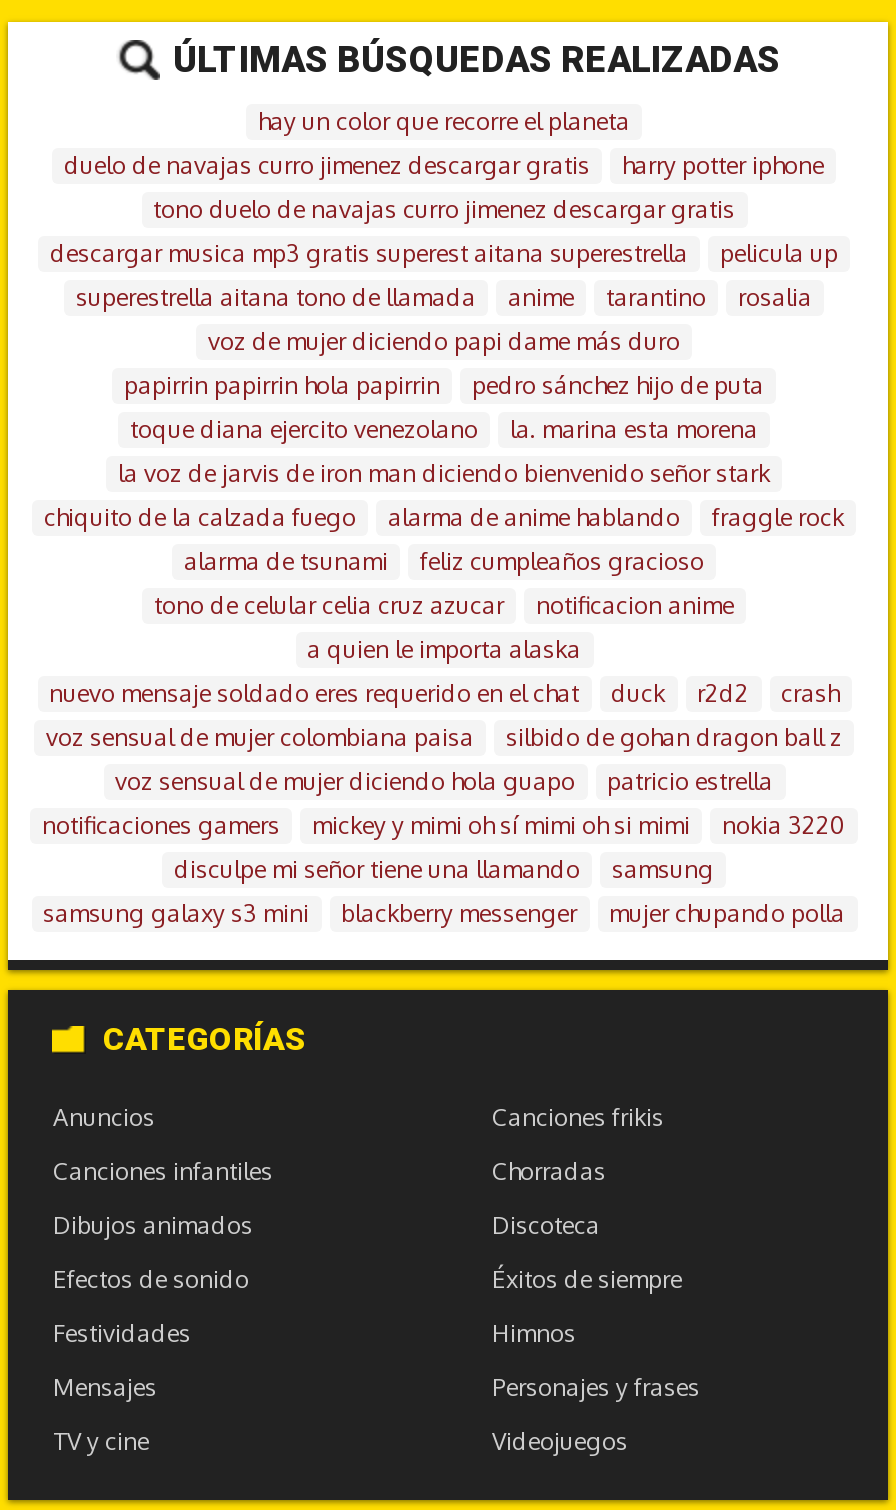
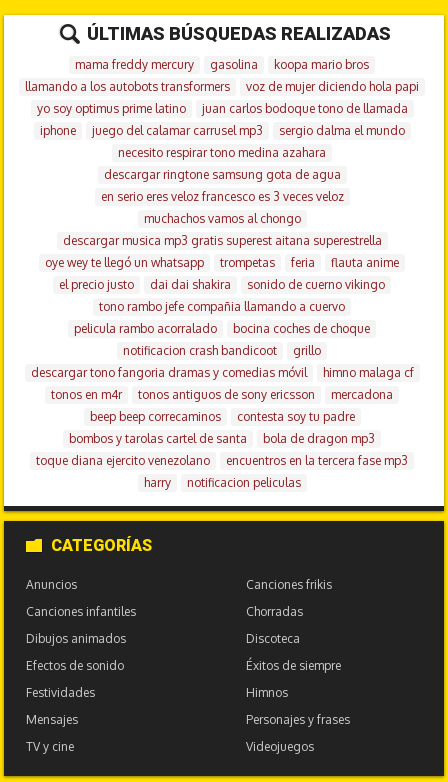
- hay un color que recorre el planeta
- duelo de navajas curro jimenez descargar gratis
- harry potter iphone
- tono duelo de navajas curro jimenez descargar gratis
+ mama freddy mercury
+ gasolina
+ koopa mario bros
+ llamando a los autobots transformers
+ voz de mujer diciendo hola papi
+ yo soy optimus prime latino
+ juan carlos bodoque tono de llamada
+ iphone
+ juego del calamar carrusel mp3
+ sergio dalma el mundo
+ necesito respirar tono medina azahara
+ descargar ringtone samsung gota de agua
+ en serio eres veloz francesco es 3 veces veloz
+ muchachos vamos al chongo

moved down: descargar musica mp3 gratis superest aitana superestrella

- pelicula up
- superestrella aitana tono de llamada
- anime
- tarantino
- rosalia
- voz de mujer diciendo papi dame más duro
- papirrin papirrin hola papirrin
- pedro sánchez hijo de puta
+ oye wey te llegó un whatsapp
+ trompetas
+ feria
+ flauta anime
+ el precio justo
+ dai dai shakira
+ sonido de cuerno vikingo
+ tono rambo jefe compañia llamando a cuervo
+ pelicula rambo acorralado
+ bocina coches de choque
+ notificacion crash bandicoot
+ grillo
+ descargar tono fangoria dramas y comedias móvil
+ himno malaga cf
+ tonos en m4r
+ tonos antiguos de sony ericsson
+ mercadona
+ beep beep correcaminos
+ contesta soy tu padre
+ bombos y tarolas cartel de santa
+ bola de dragon mp3

- la. marina esta morena
- la voz de jarvis de iron man diciendo bienvenido señor stark
- chiquito de la calzada fuego
- alarma de anime hablando
- fraggle rock
- alarma de tsunami
- feliz cumpleaños gracioso
- tono de celular celia cruz azucar
- notificacion anime
- a quien le importa alaska
- nuevo mensaje soldado eres requerido en el chat
- duck
- r2d2
- crash
- voz sensual de mujer colombiana paisa
- silbido de gohan dragon ball z
- voz sensual de mujer diciendo hola guapo
- patricio estrella
- notificaciones gamers
- mickey y mimi oh sí mimi oh si mimi
- nokia 3220
- disculpe mi señor tiene una llamando
- samsung
- samsung galaxy s3 mini
- blackberry messenger
- mujer chupando polla
+ encuentros en la tercera fase mp3
+ harry
+ notificacion peliculas

moved down: toque diana ejercito venezolano
